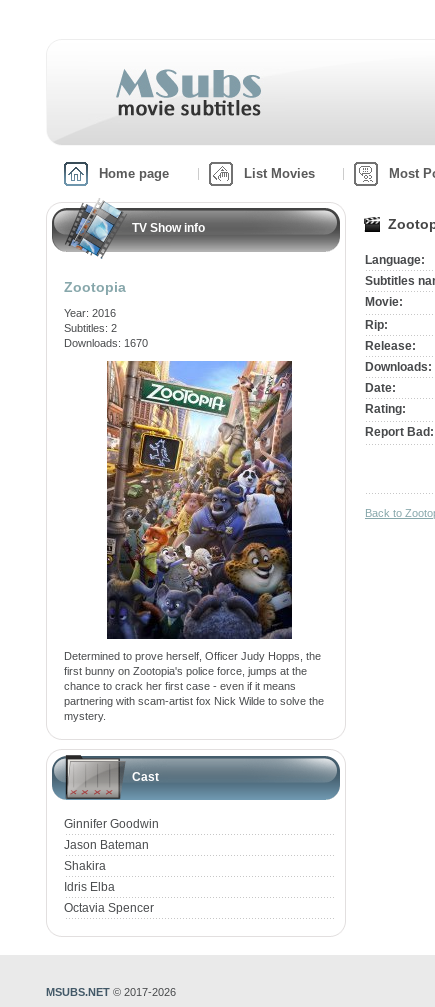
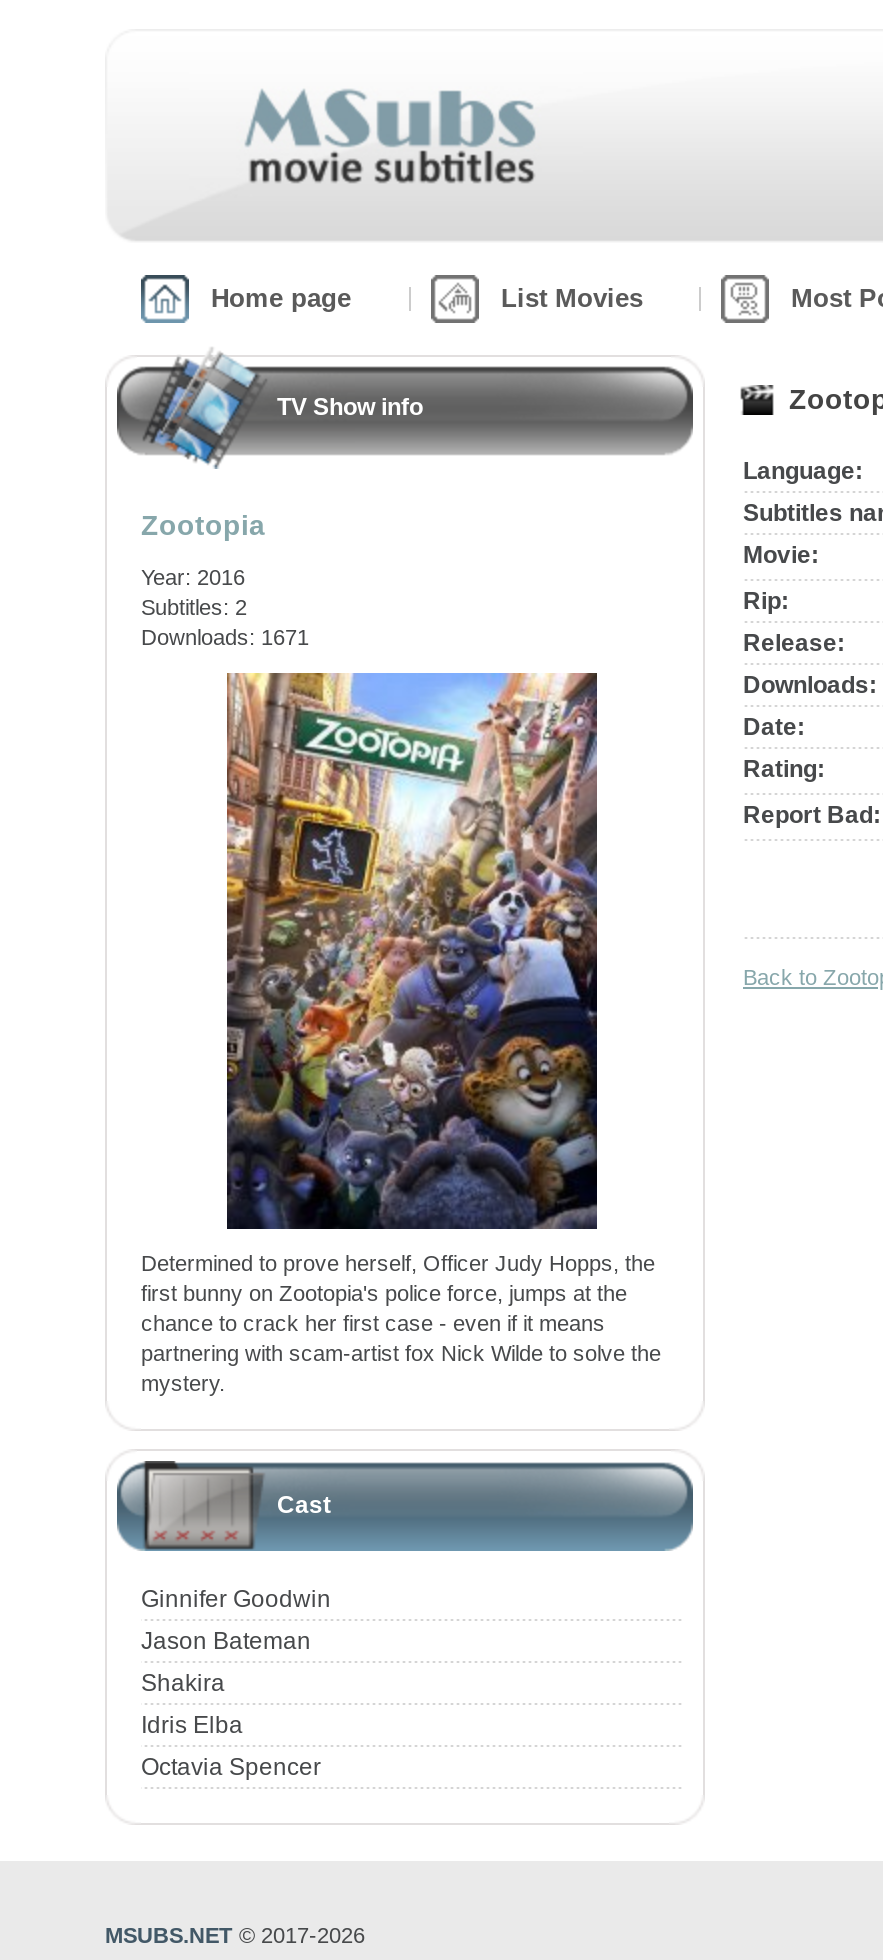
- Downloads: 1670
+ Downloads: 1671
